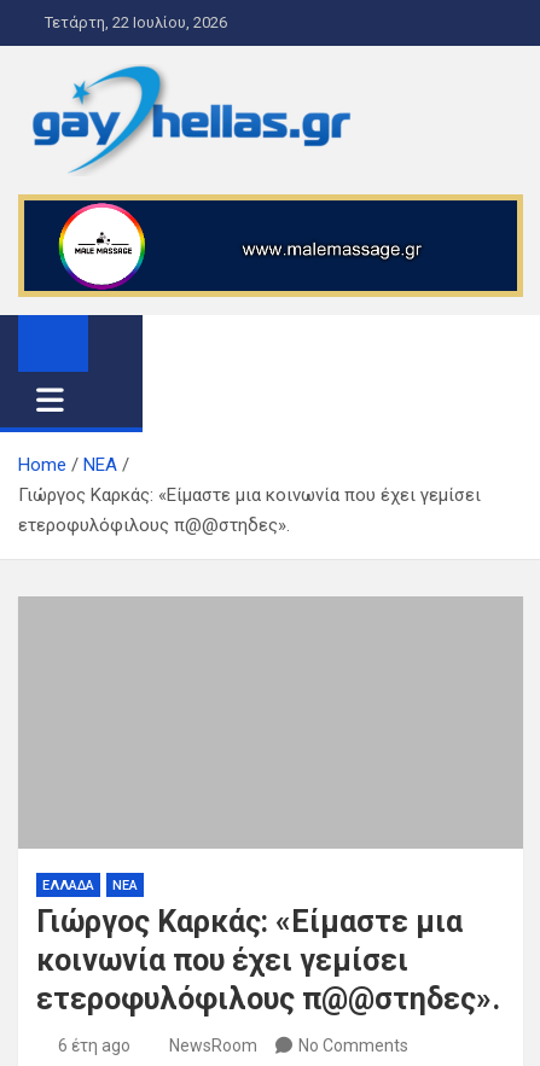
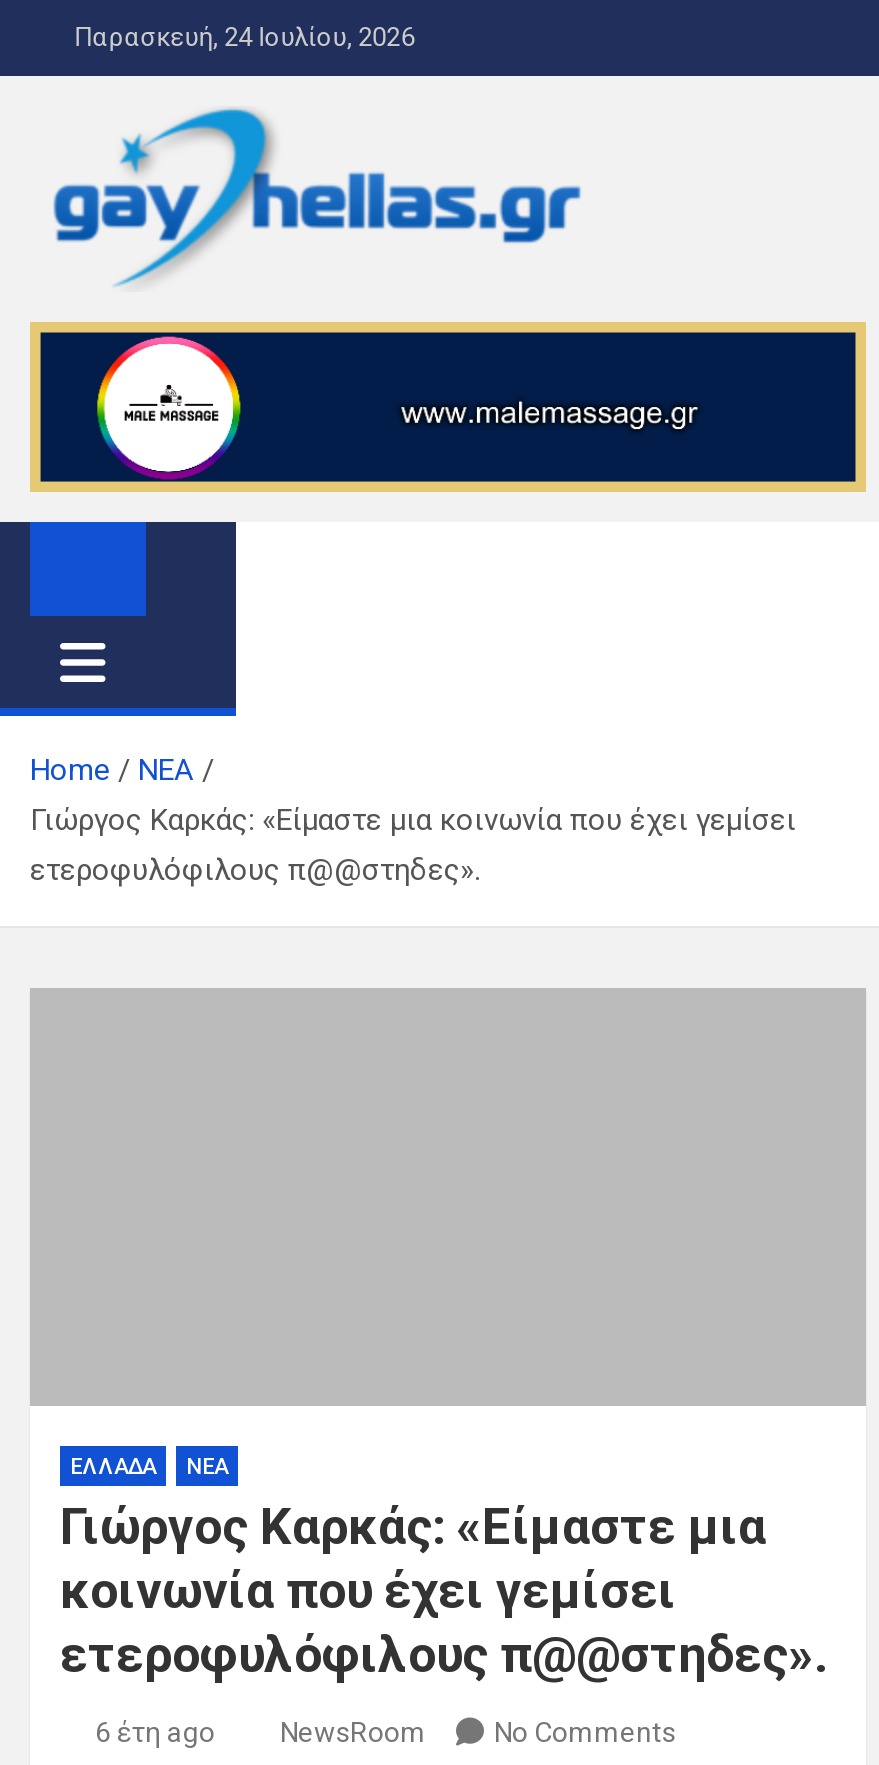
- Τετάρτη, 22 Ιουλίου, 2026
+ Παρασκευή, 24 Ιουλίου, 2026
